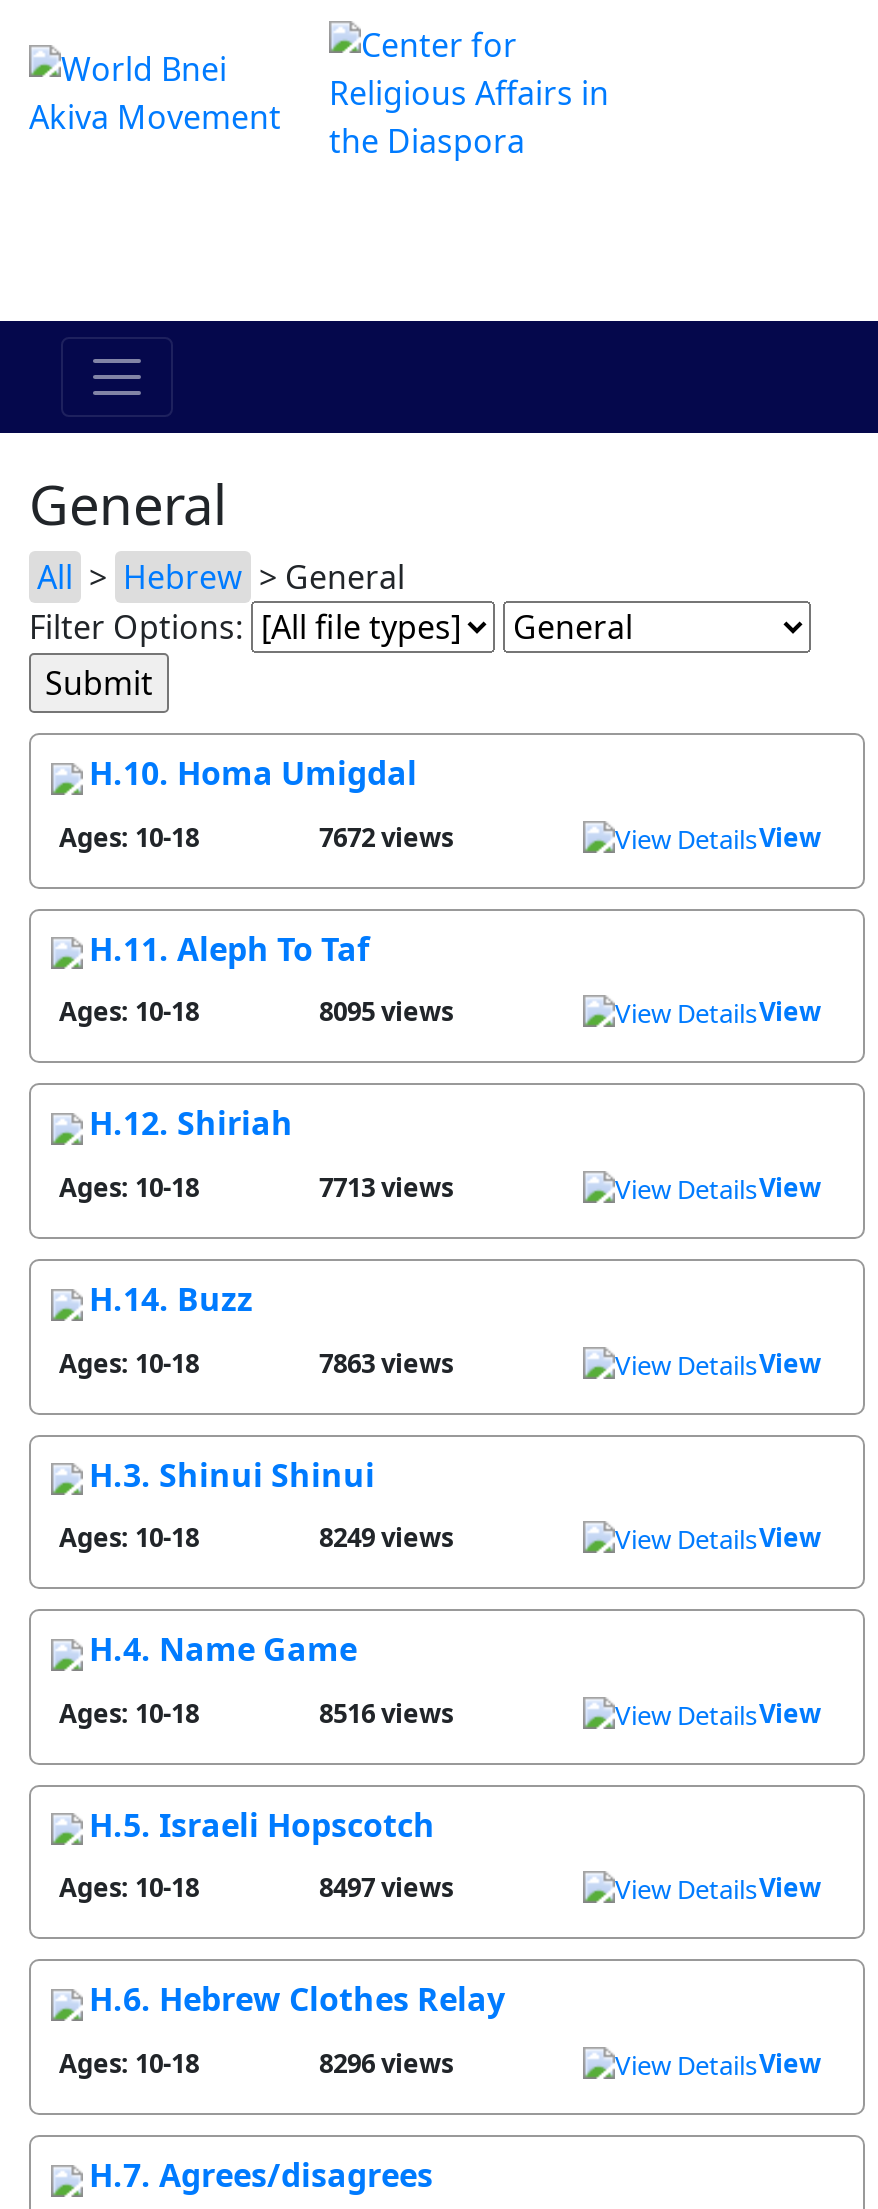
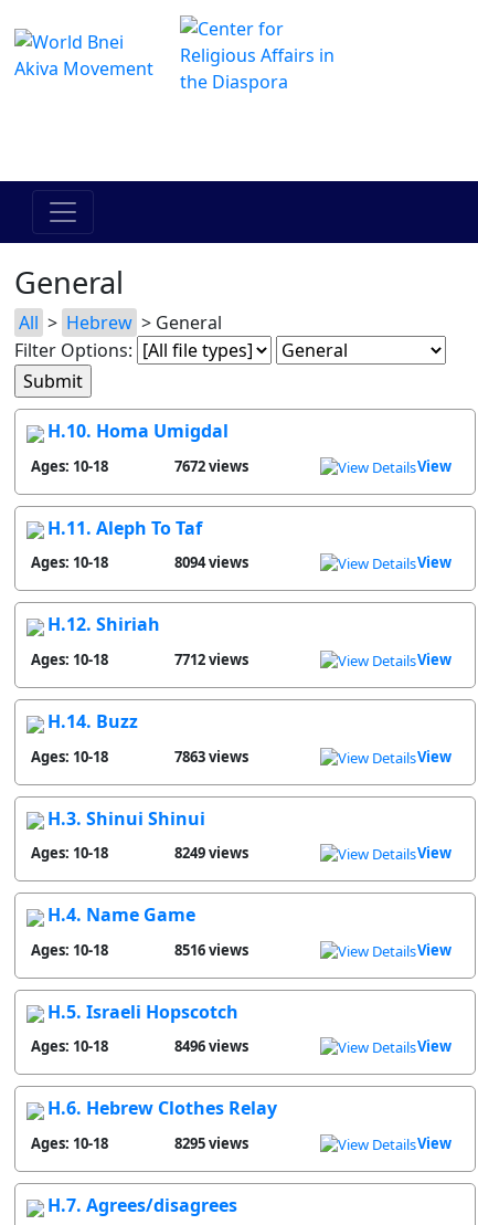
- 8095 views
+ 8094 views

- 7713 views
+ 7712 views

- 8497 views
+ 8496 views

- 8296 views
+ 8295 views
